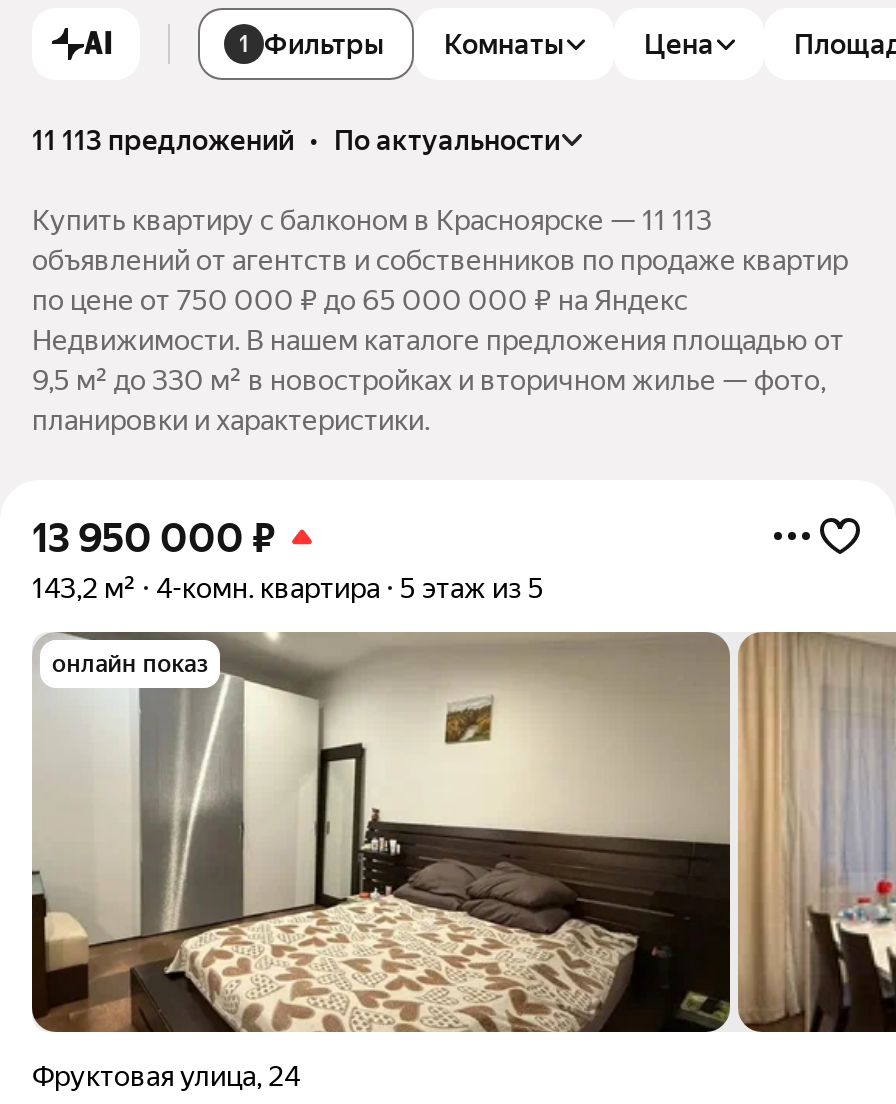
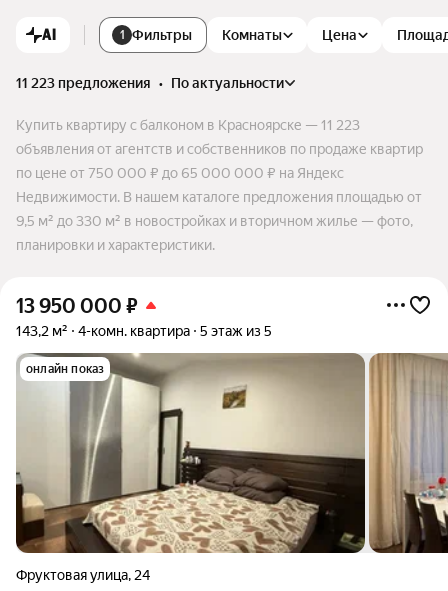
- 11 113 предложений • по актуальности
+ 11 223 предложения • по актуальности

- Купить квартиру с балконом в Красноярске — 11 113
+ Купить квартиру с балконом в Красноярске — 11 223

- объявлений от агентств и собственников по продаже квартир
+ объявления от агентств и собственников по продаже квартир
